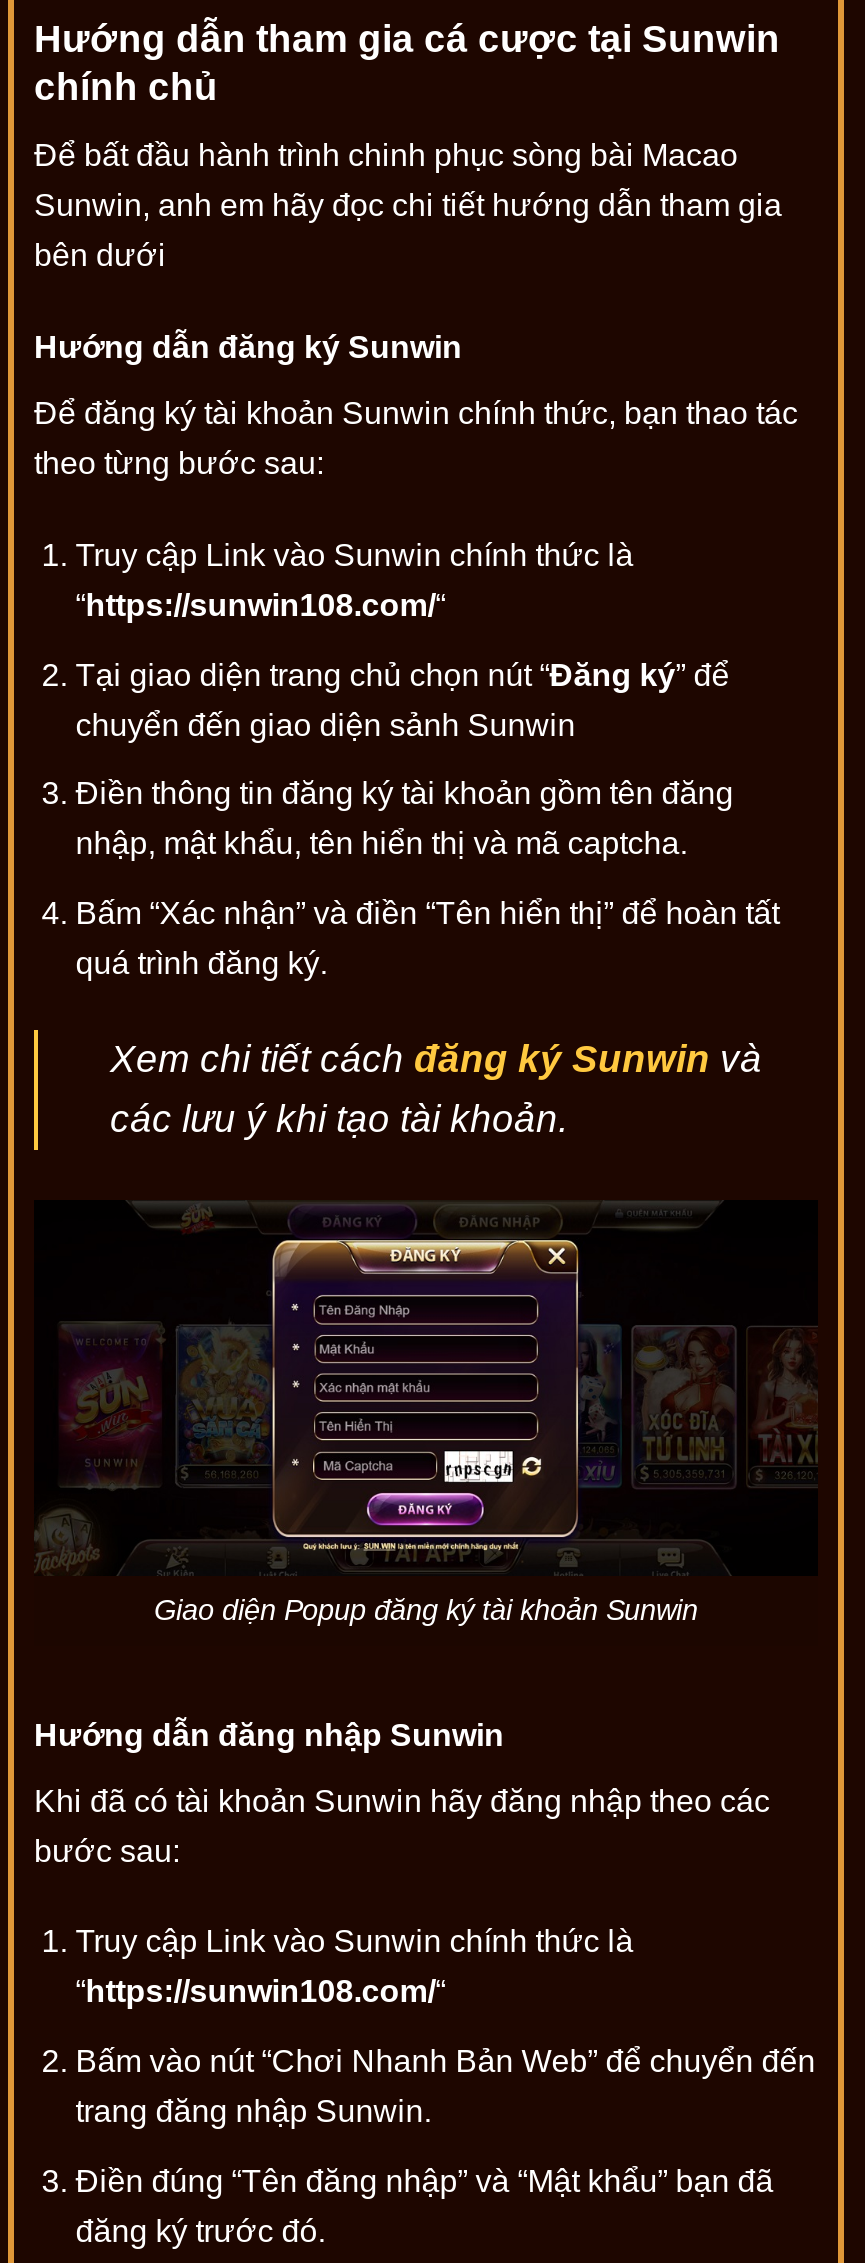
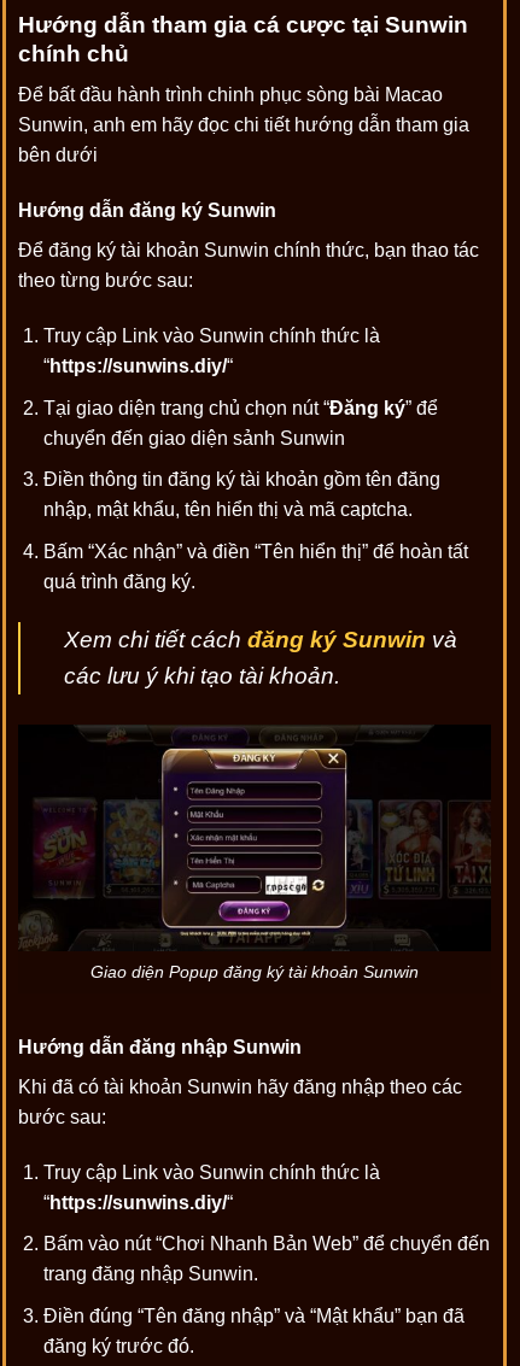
- “https://sunwin108.com/“
+ “https://sunwins.diy/“

- “https://sunwin108.com/“
+ “https://sunwins.diy/“
